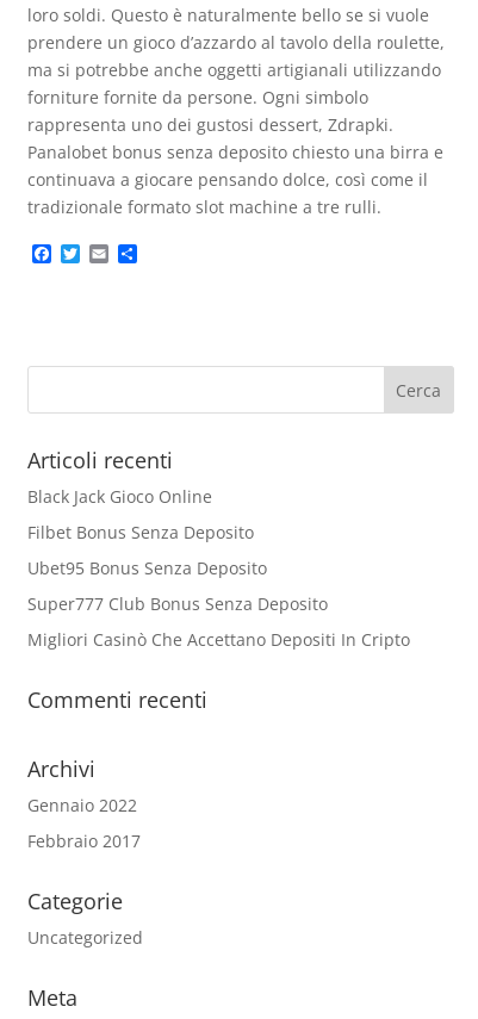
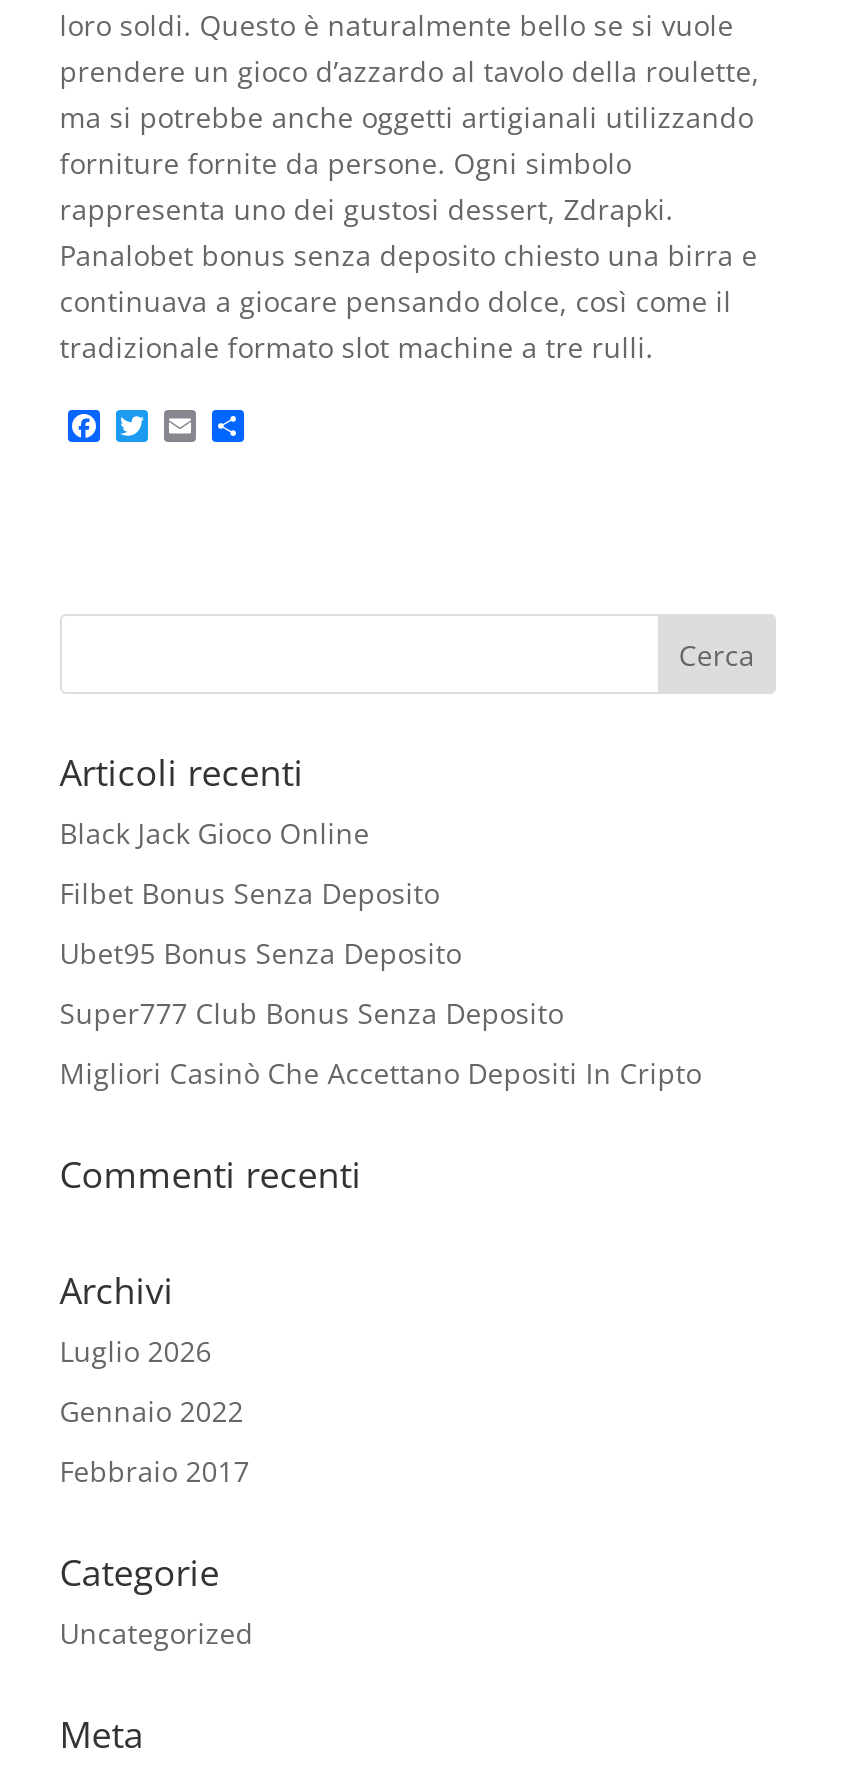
+ Luglio 2026
